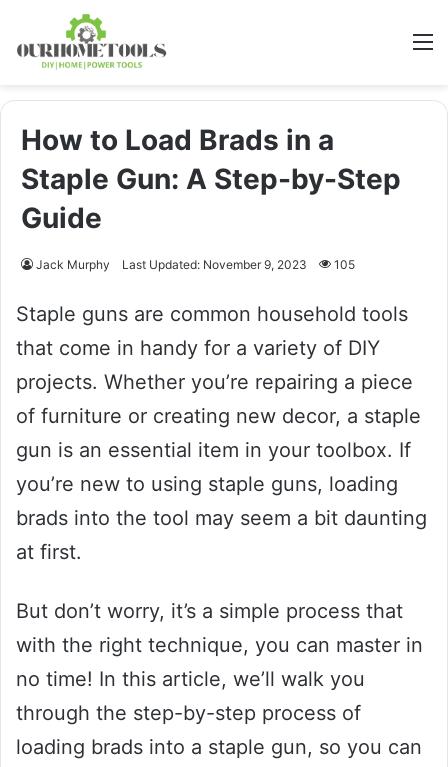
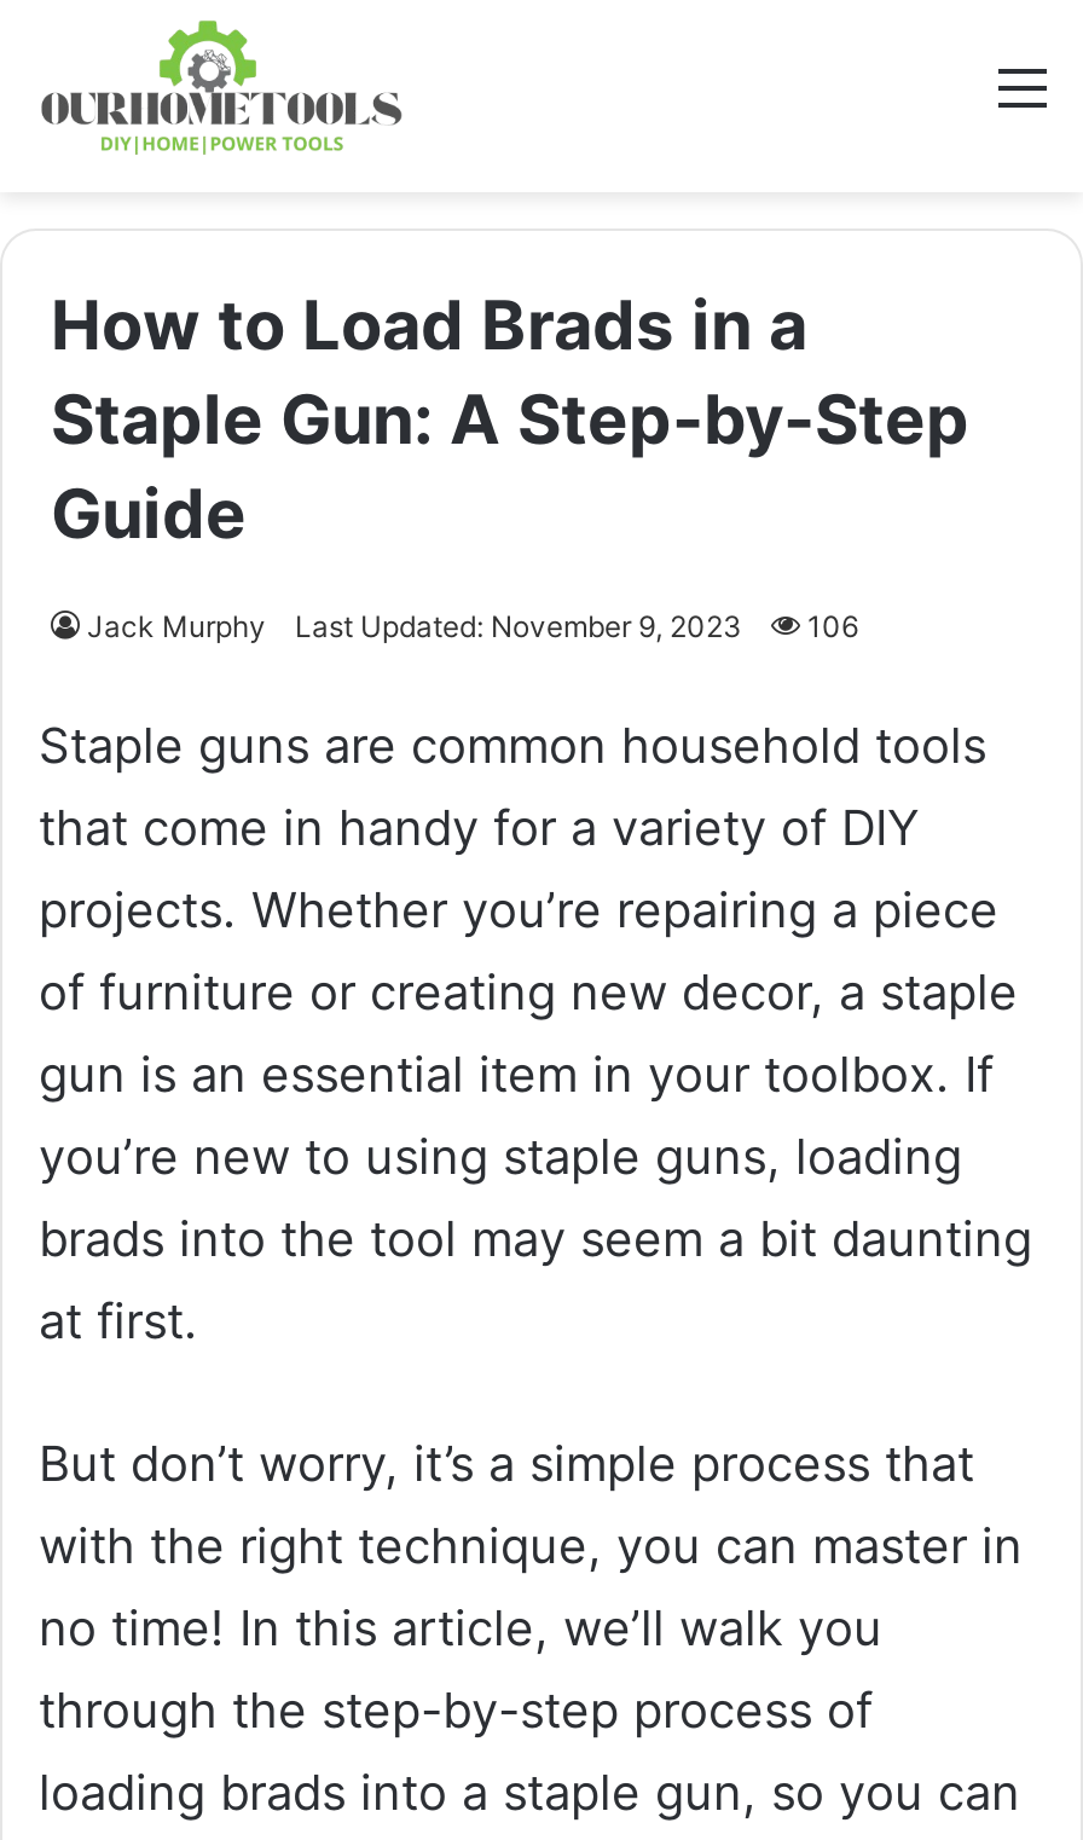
- Jack Murphy Last Updated: November 9, 2023 105
+ Jack Murphy Last Updated: November 9, 2023 106
